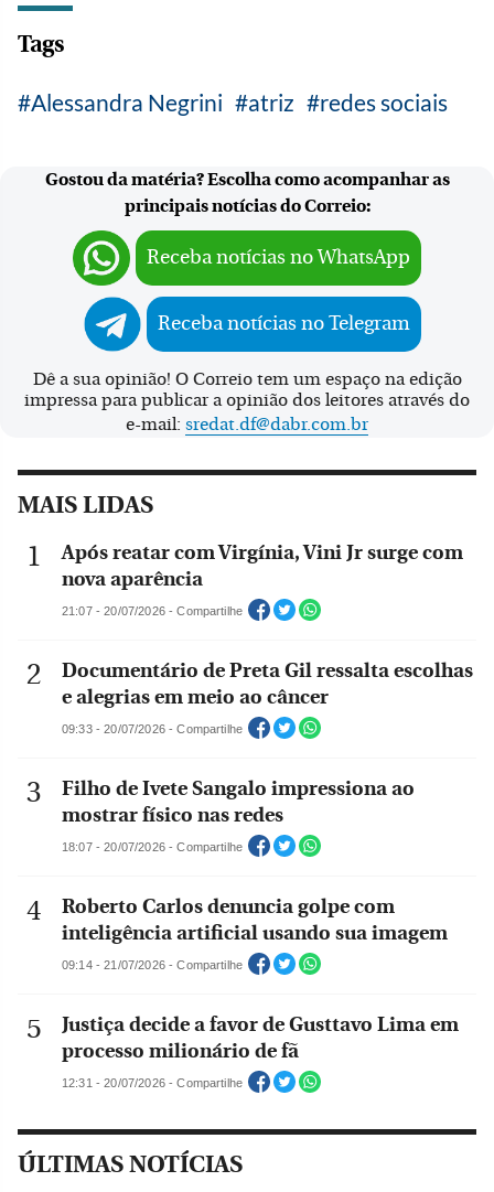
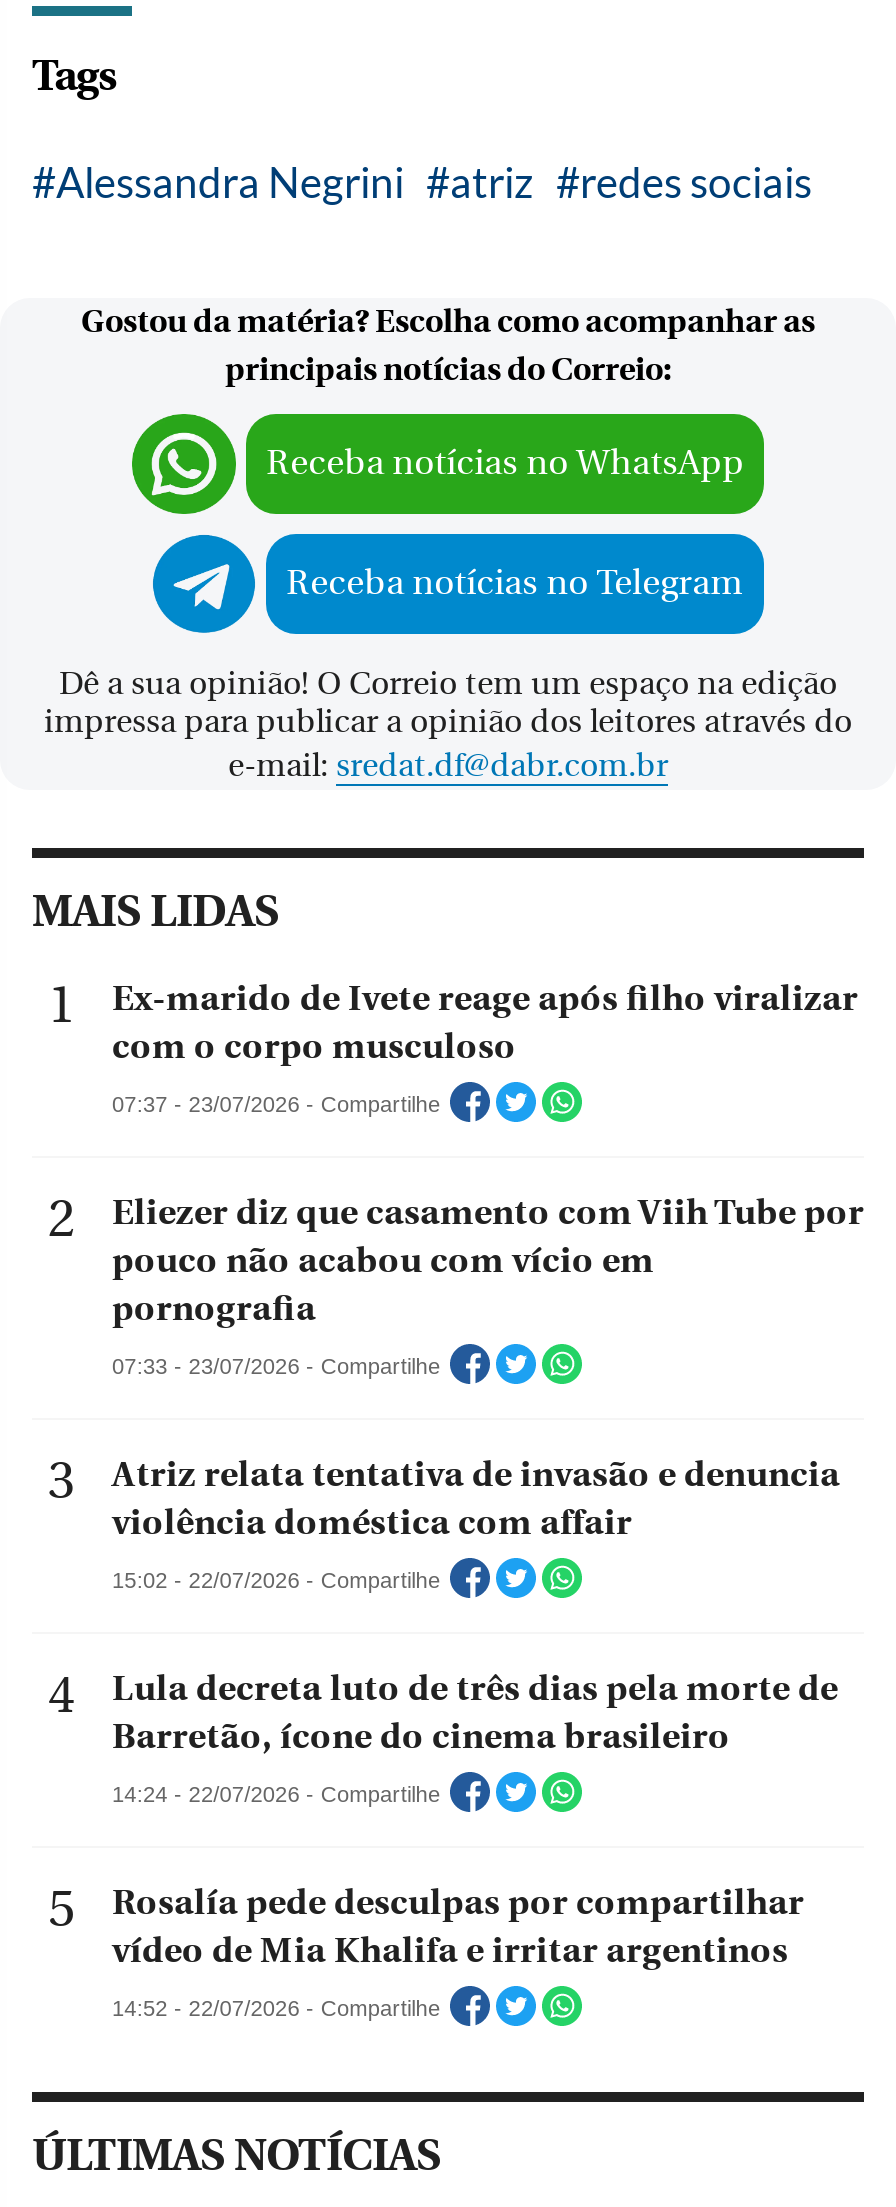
- Após reatar com Virgínia, Vini Jr surge com
- nova aparência
+ Ex-marido de Ivete reage após filho viralizar
+ com o corpo musculoso

- 21:07 - 20/07/2026 - Compartilhe
+ 07:37 - 23/07/2026 - Compartilhe

- Documentário de Preta Gil ressalta escolhas
- e alegrias em meio ao câncer
+ Eliezer diz que casamento com Viih Tube por
+ pouco não acabou com vício em
+ pornografia

- 09:33 - 20/07/2026 - Compartilhe
+ 07:33 - 23/07/2026 - Compartilhe

- Filho de Ivete Sangalo impressiona ao
- mostrar físico nas redes
+ Atriz relata tentativa de invasão e denuncia
+ violência doméstica com affair

- 18:07 - 20/07/2026 - Compartilhe
+ 15:02 - 22/07/2026 - Compartilhe

- Roberto Carlos denuncia golpe com
- inteligência artificial usando sua imagem
+ Lula decreta luto de três dias pela morte de
+ Barretão, ícone do cinema brasileiro

- 09:14 - 21/07/2026 - Compartilhe
+ 14:24 - 22/07/2026 - Compartilhe

- Justiça decide a favor de Gusttavo Lima em
- processo milionário de fã
+ Rosalía pede desculpas por compartilhar
+ vídeo de Mia Khalifa e irritar argentinos

- 12:31 - 20/07/2026 - Compartilhe
+ 14:52 - 22/07/2026 - Compartilhe
